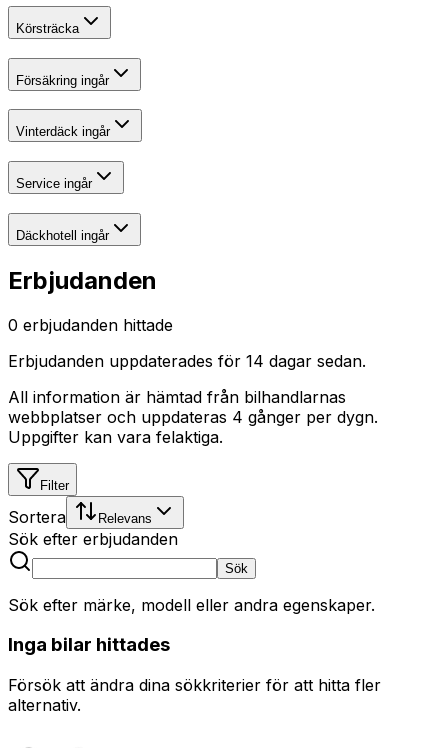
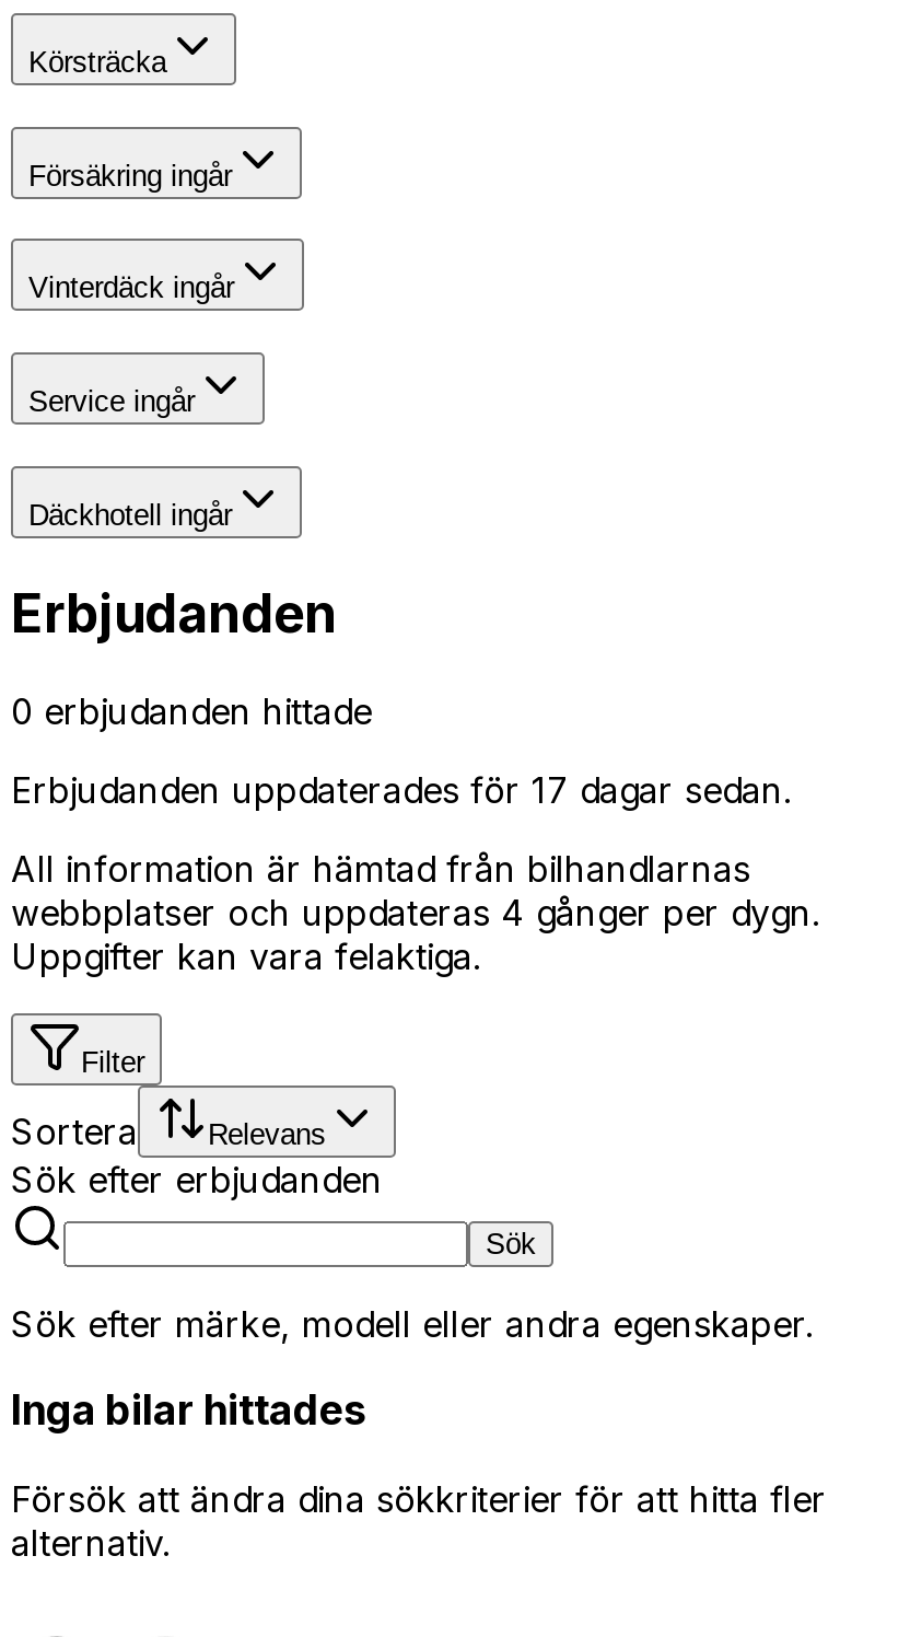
- Erbjudanden uppdaterades för 14 dagar sedan.
+ Erbjudanden uppdaterades för 17 dagar sedan.
